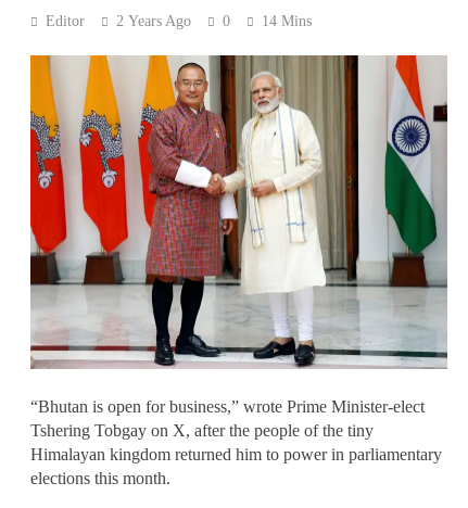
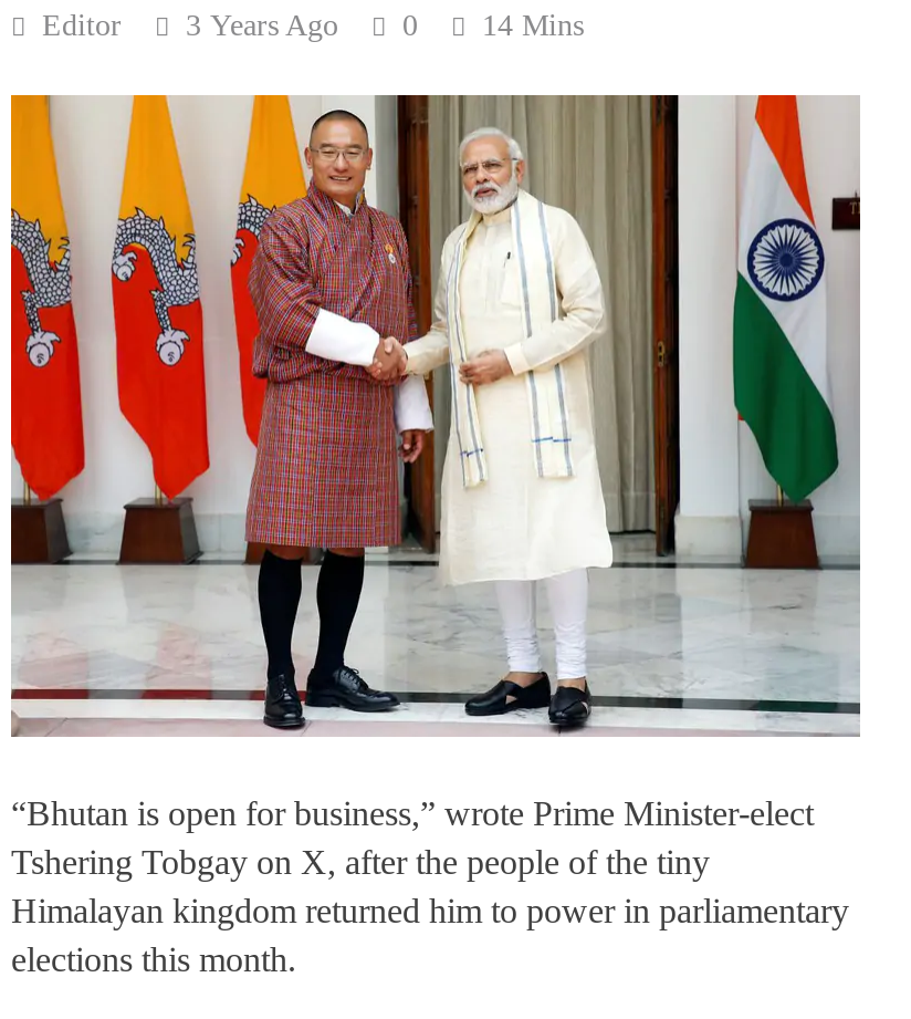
- Editor 2 Years Ago 0 14 Mins
+ Editor 3 Years Ago 0 14 Mins
